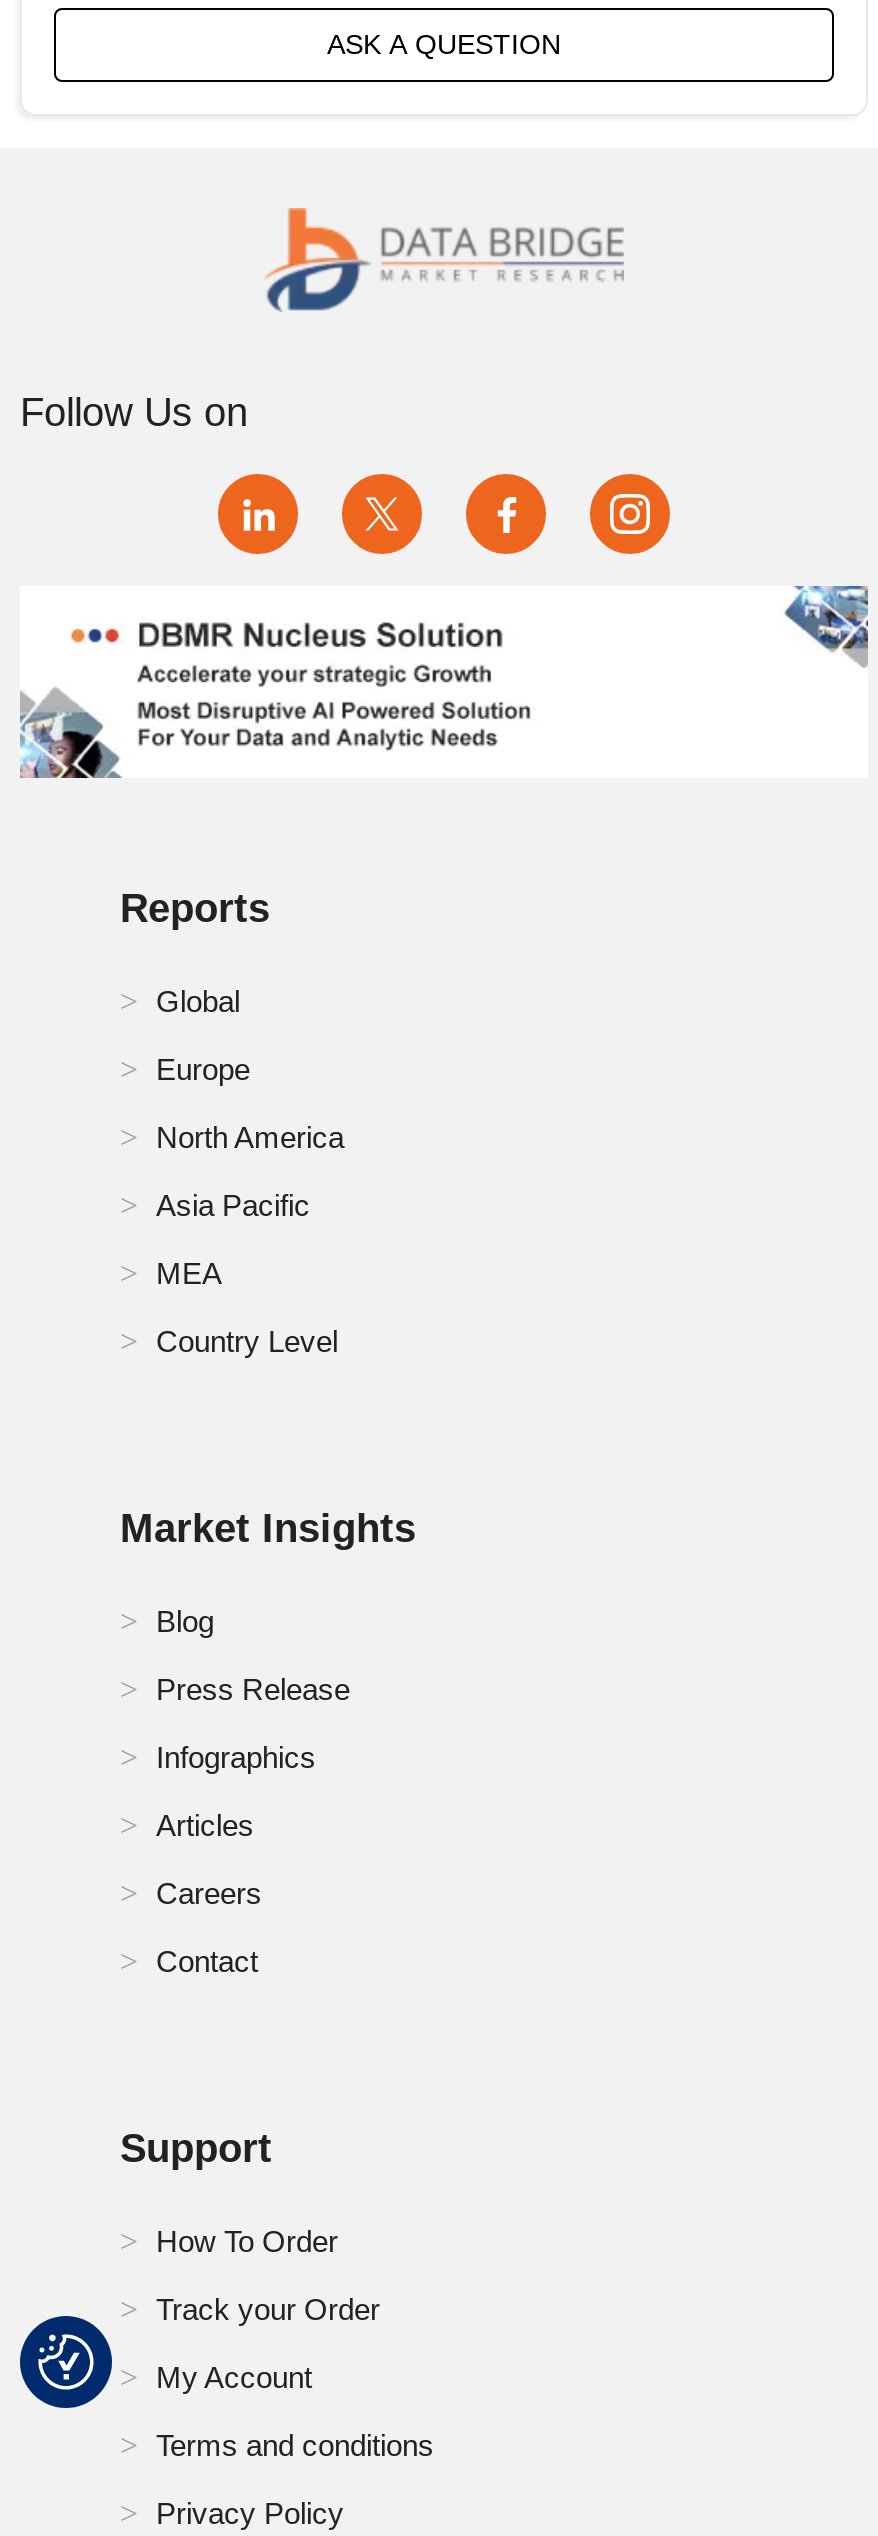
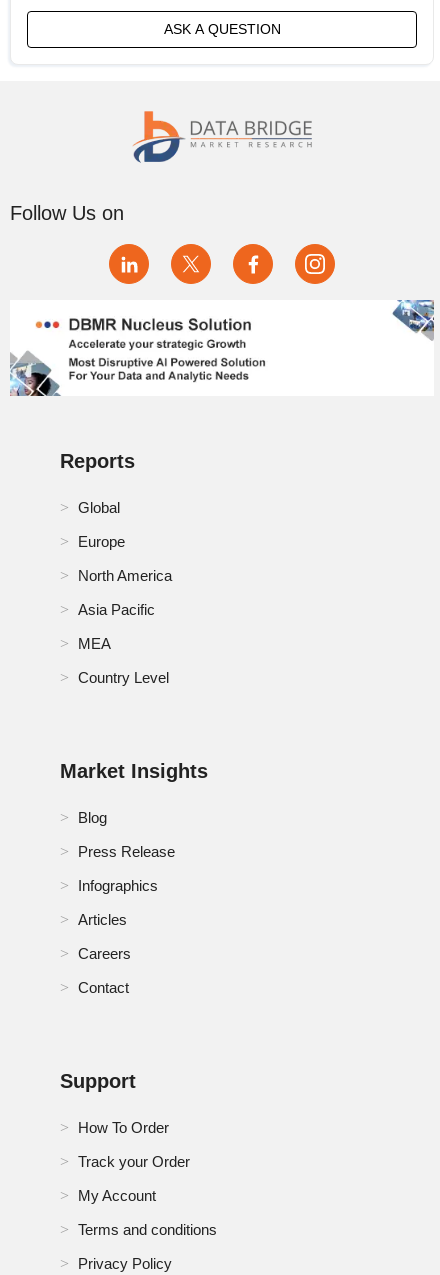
- [image]
